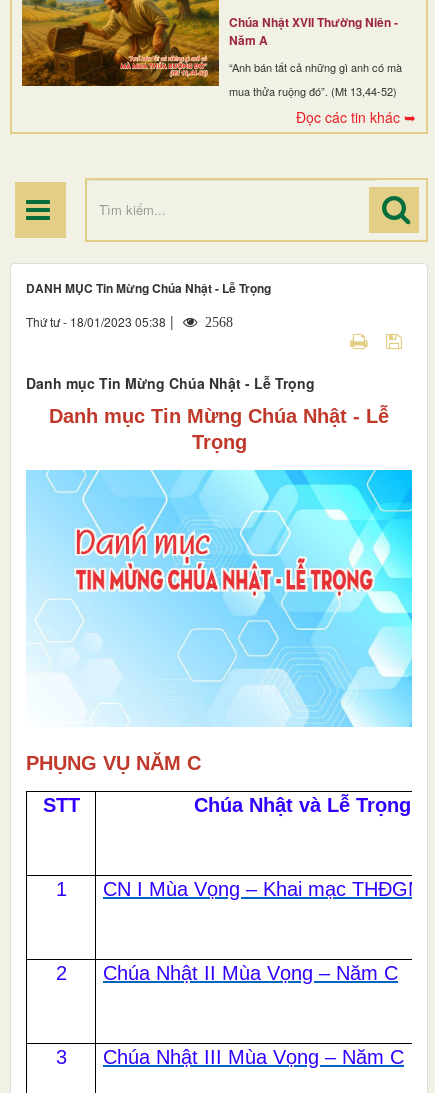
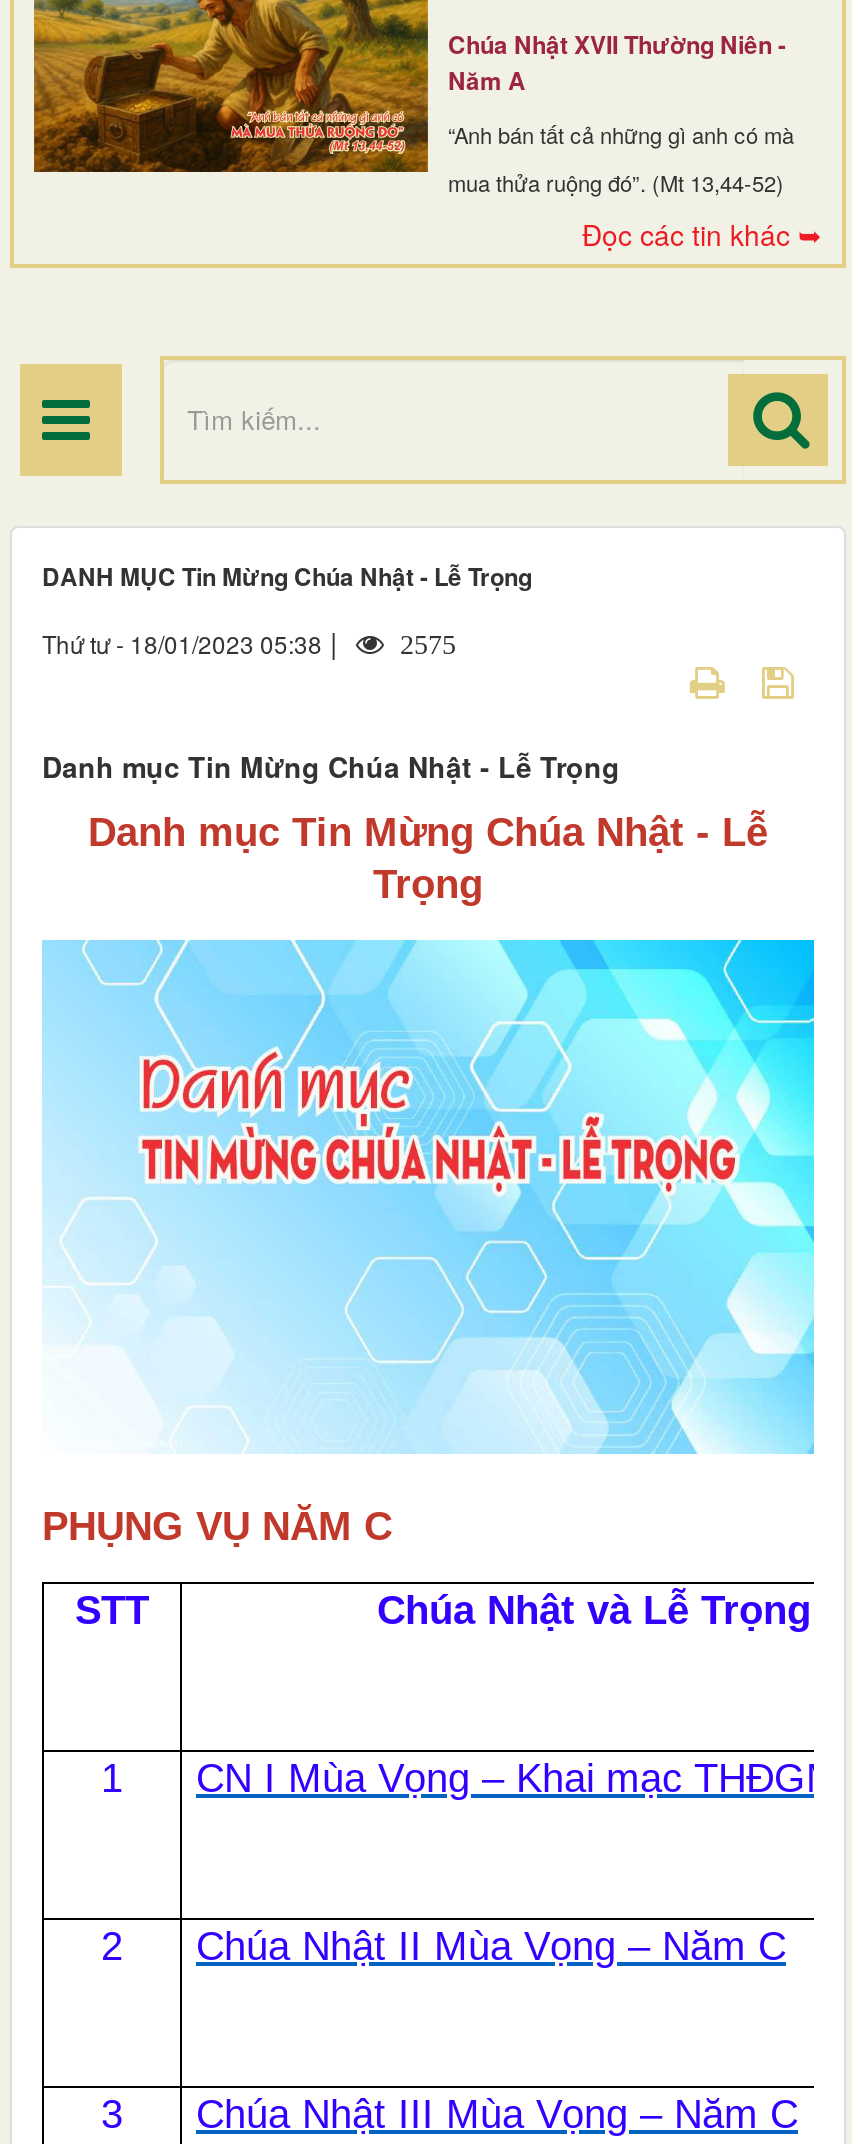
- 2568
+ 2575
